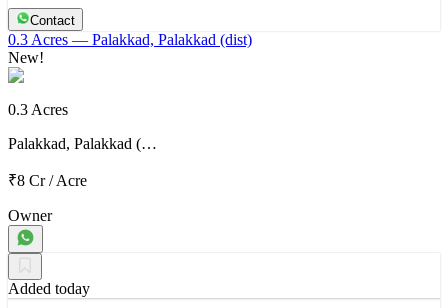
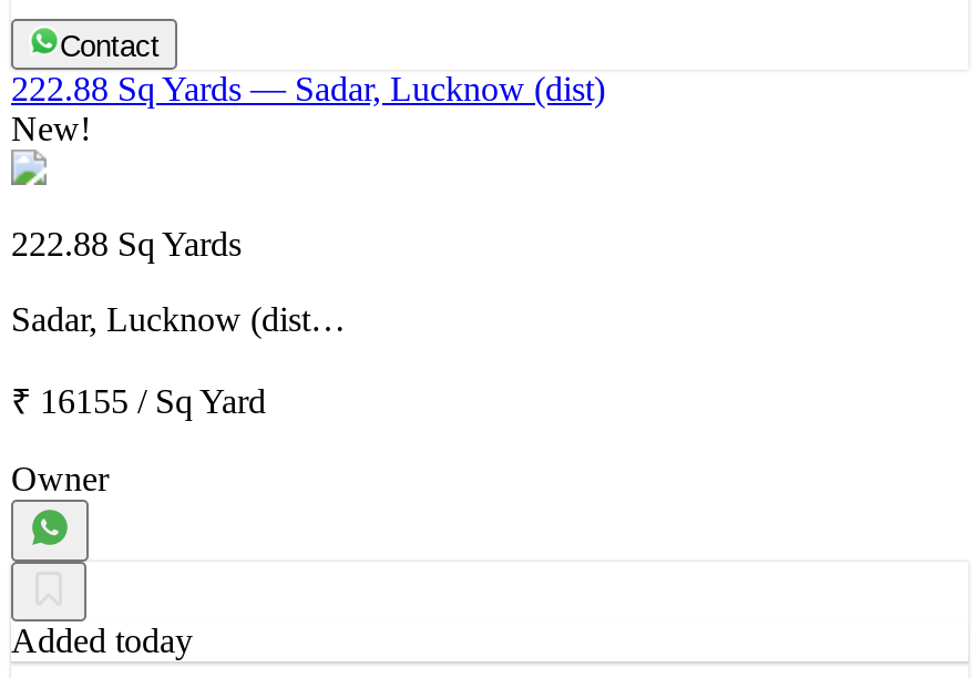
- 0.3 Acres — Palakkad, Palakkad (dist)
+ 222.88 Sq Yards — Sadar, Lucknow (dist)

- 0.3 Acres
+ 222.88 Sq Yards

- Palakkad, Palakkad (…
+ Sadar, Lucknow (dist…

- ₹8 Cr / Acre
+ ₹ 16155 / Sq Yard
